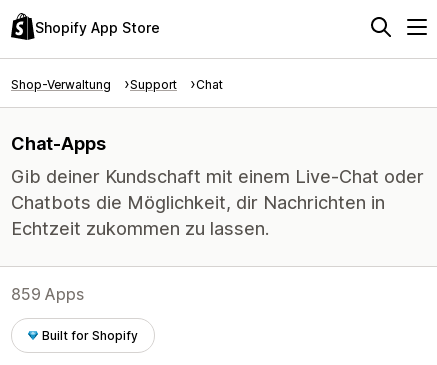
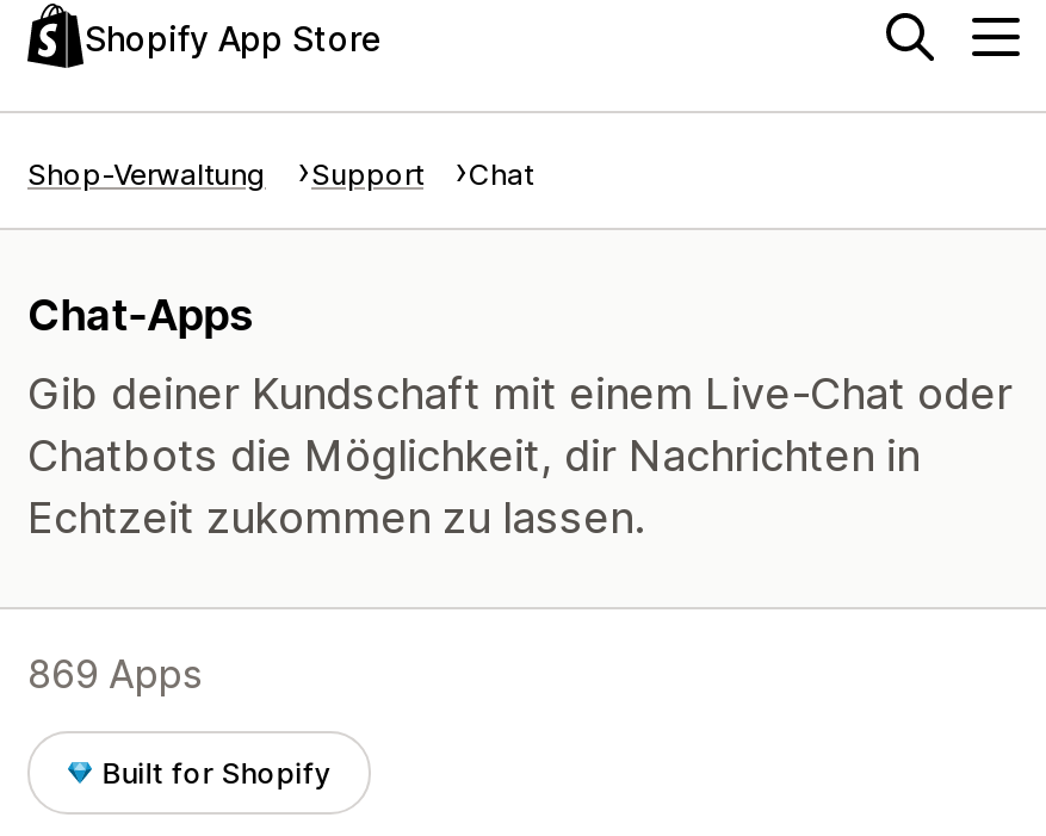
- 859 Apps
+ 869 Apps
